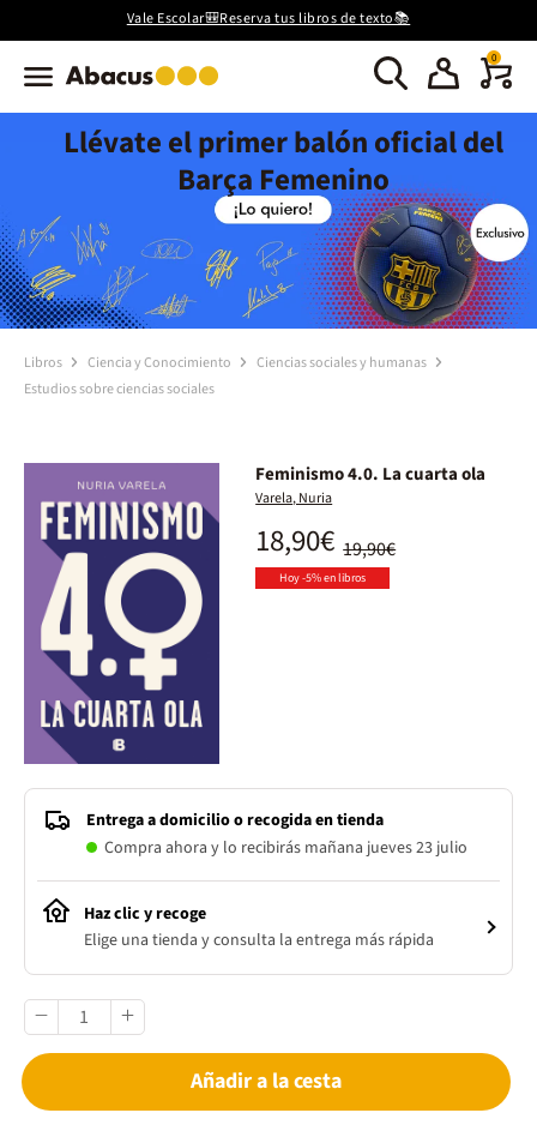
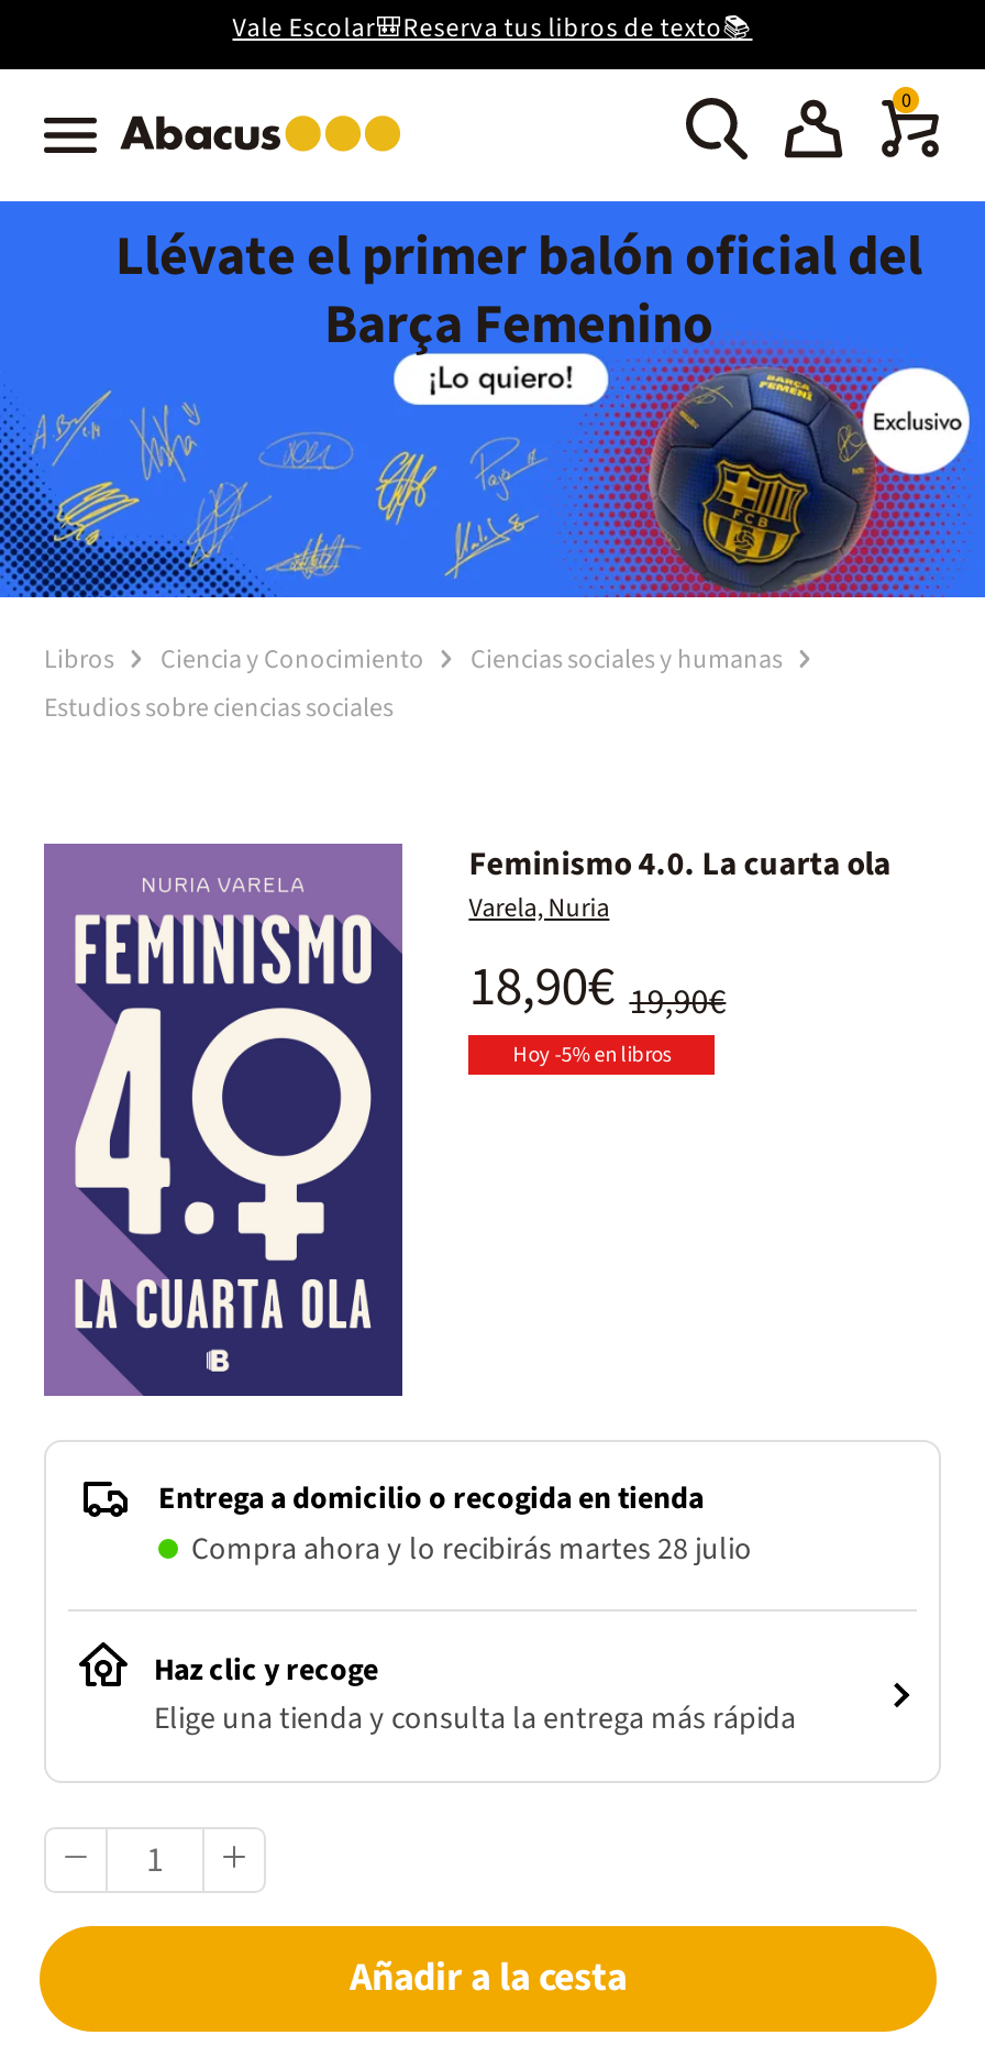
- Compra ahora y lo recibirás mañana jueves 23 julio
+ Compra ahora y lo recibirás martes 28 julio
